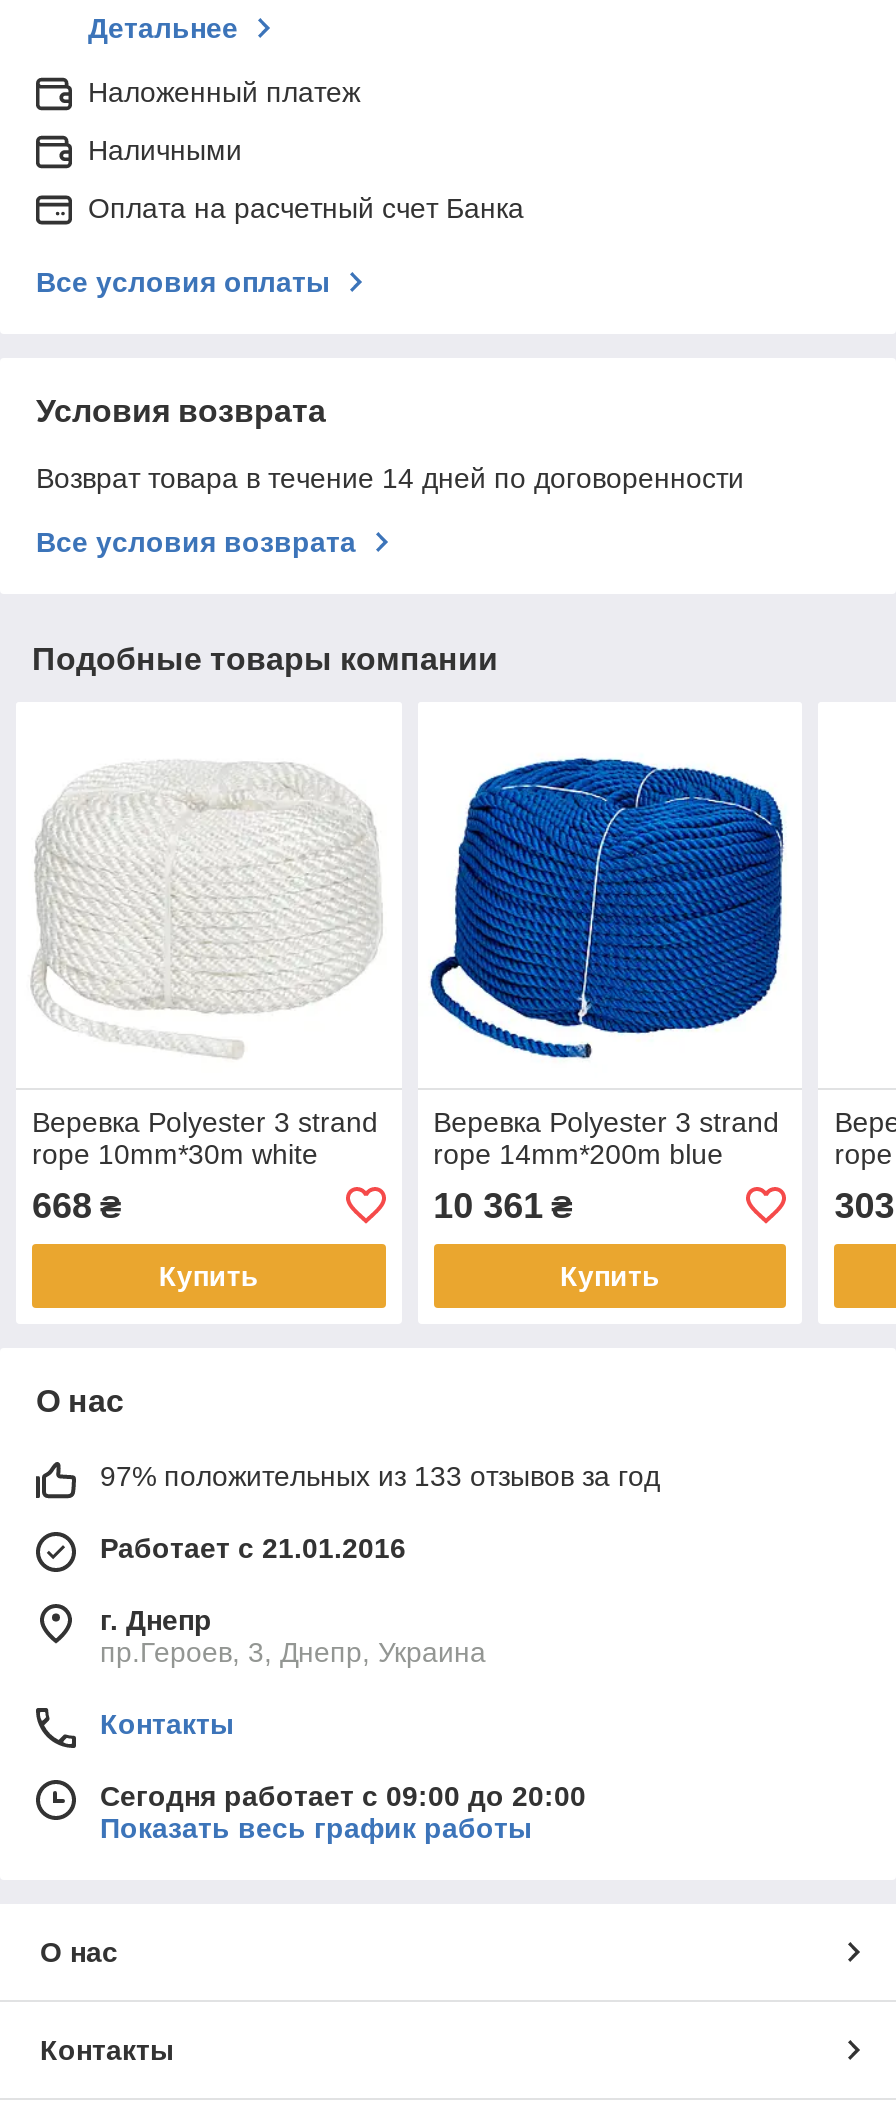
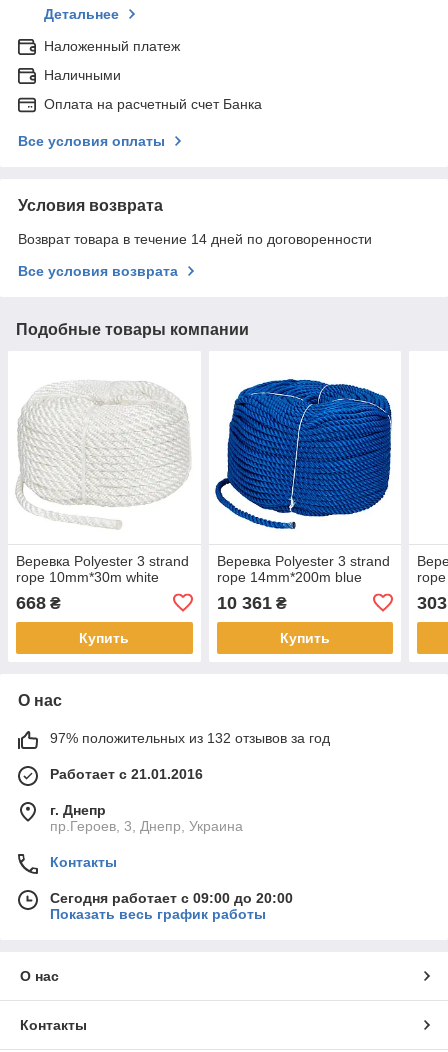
- 97% положительных из 133 отзывов за год
+ 97% положительных из 132 отзывов за год
